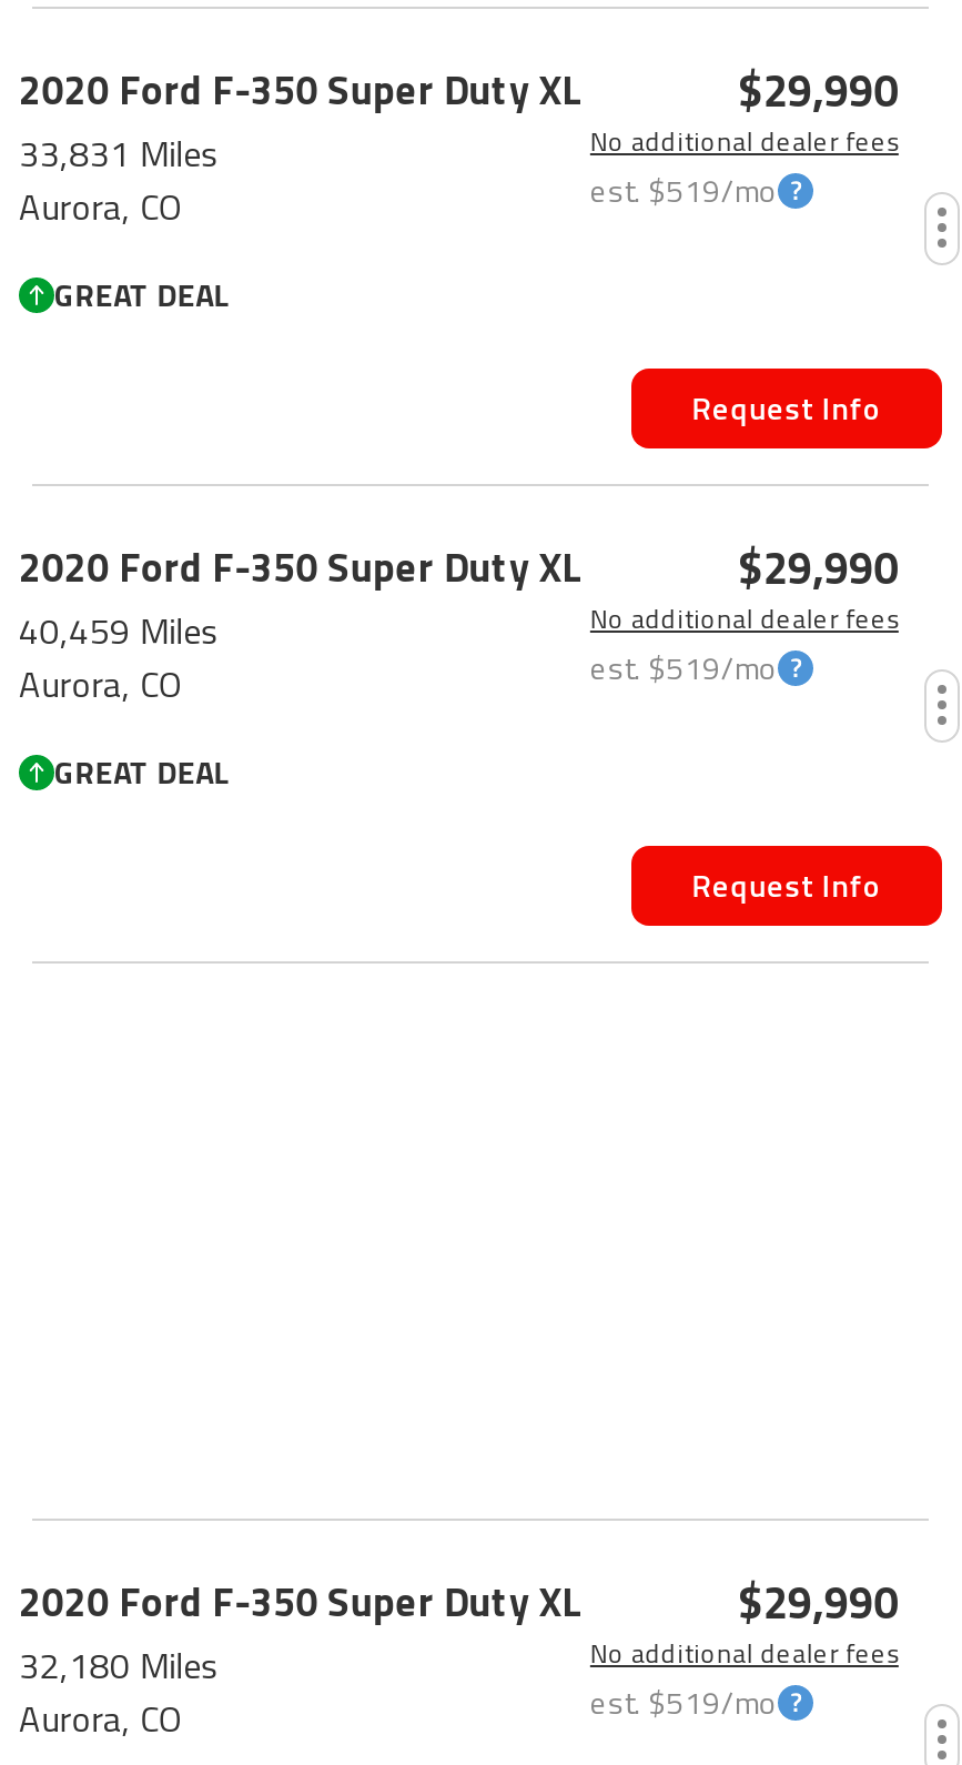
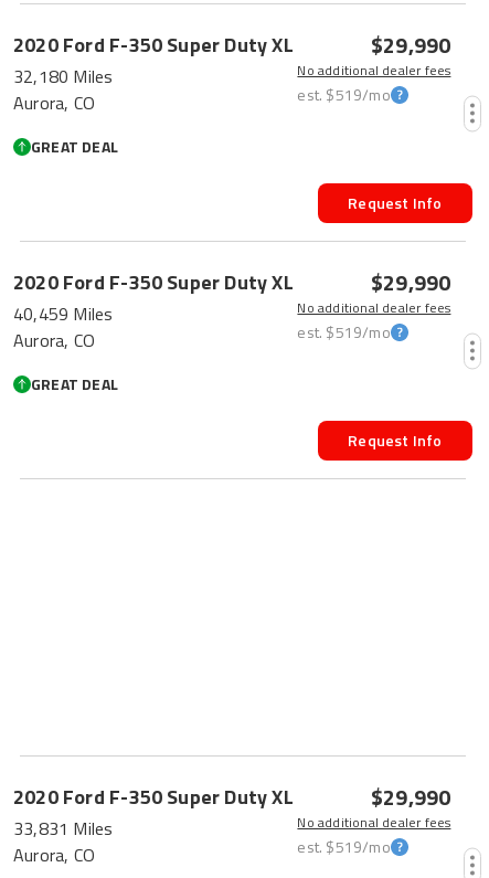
- 33,831 Miles
+ 32,180 Miles

- 32,180 Miles
+ 33,831 Miles
